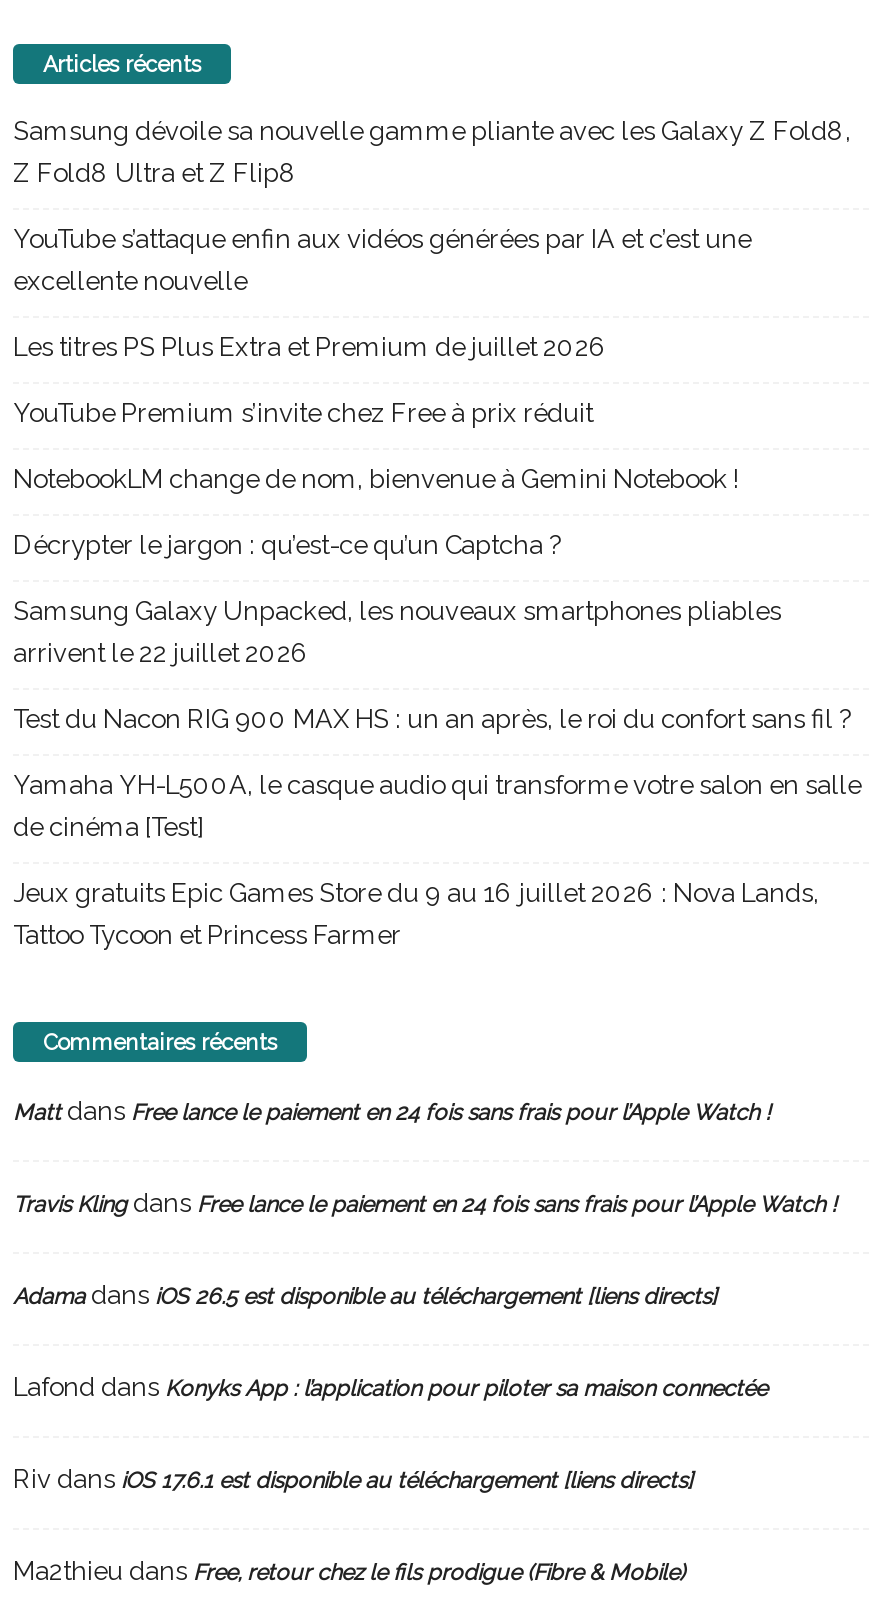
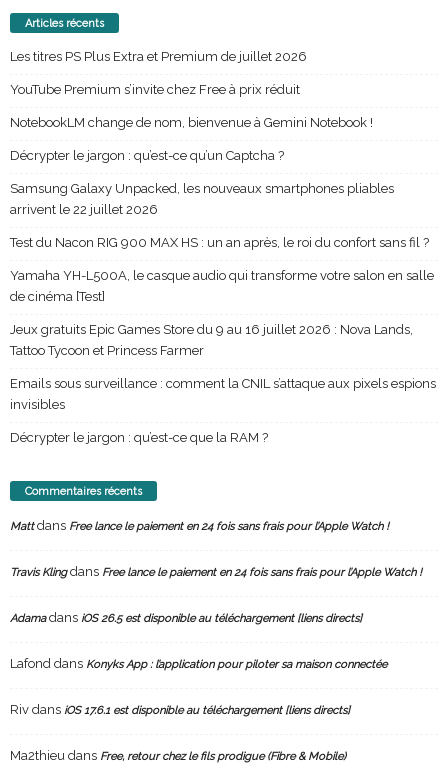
- Samsung dévoile sa nouvelle gamme pliante avec les Galaxy Z Fold8,
- Z Fold8 Ultra et Z Flip8
- YouTube s’attaque enfin aux vidéos générées par IA et c’est une
- excellente nouvelle

moved up: Les titres PS Plus Extra et Premium de juillet 2026 | YouTube Premium s’invite chez Free à prix réduit | NotebookLM change de nom, bienvenue à Gemini Notebook ! | ... | Jeux gratuits Epic Games Store du 9 au 16 juillet 2026 : Nova Lands, | Tattoo Tycoon et Princess Farmer

+ Emails sous surveillance : comment la CNIL s’attaque aux pixels espions
+ invisibles
+ Décrypter le jargon : qu’est-ce que la RAM ?
